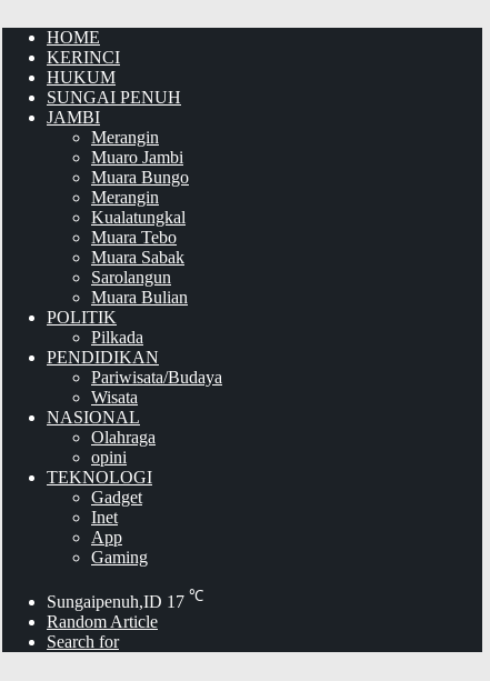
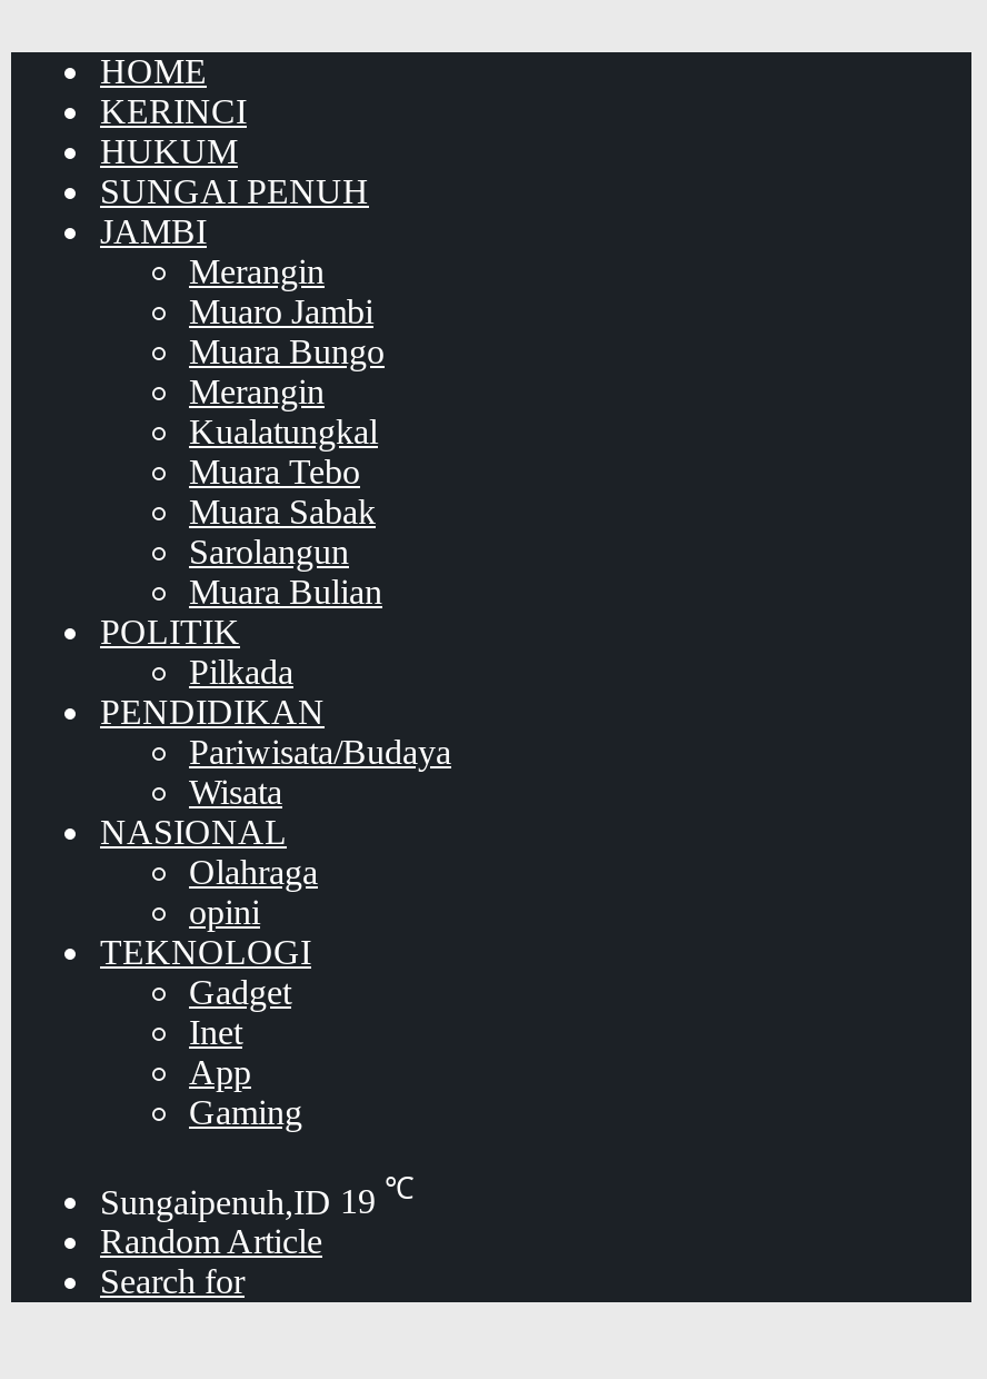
- Sungaipenuh,ID 17 ℃
+ Sungaipenuh,ID 19 ℃
